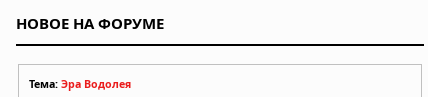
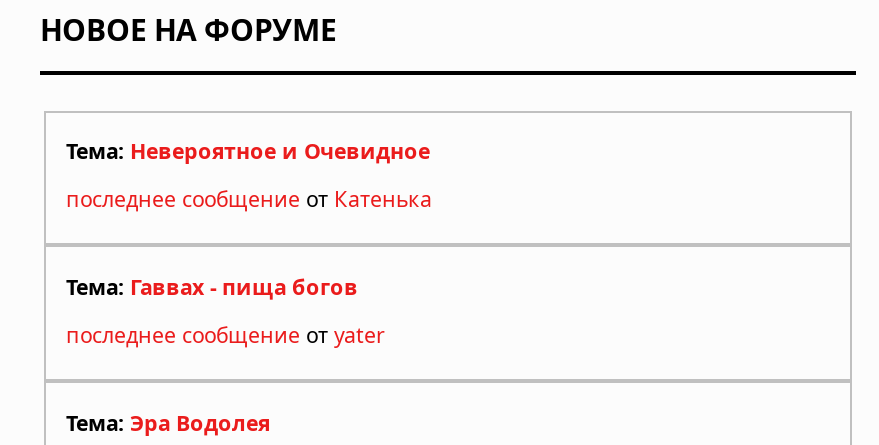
+ Тема: Невероятное и Очевидное
+ последнее сообщение от Катенька
+ Тема: Гаввах - пища богов
+ последнее сообщение от yater
